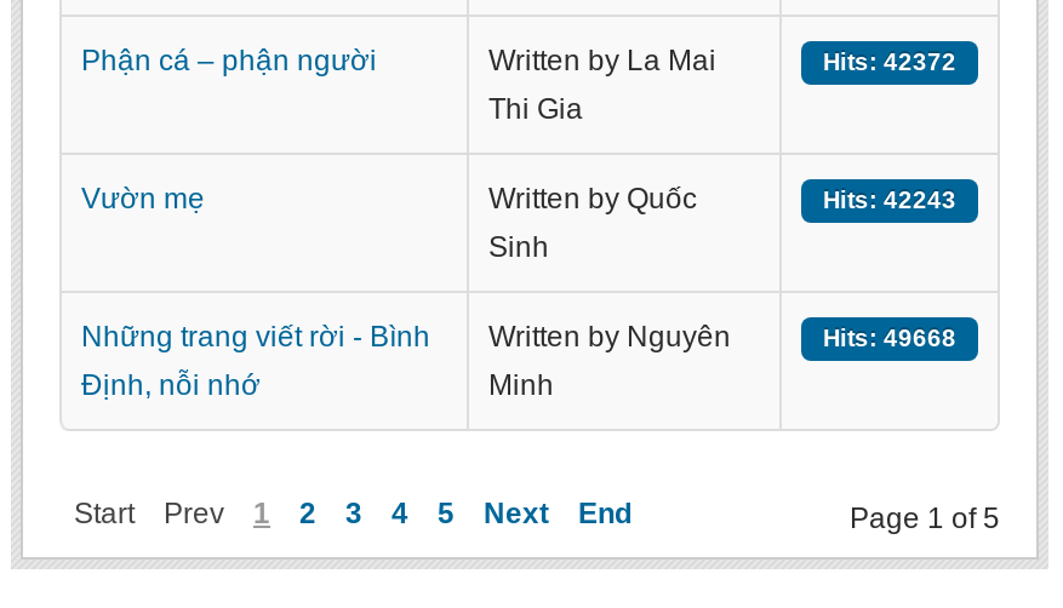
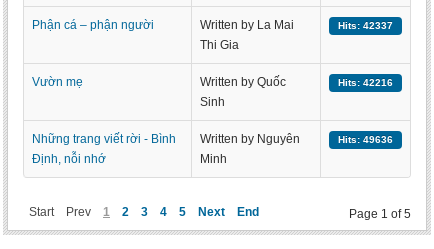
- Hits: 42372
+ Hits: 42337

- Hits: 42243
+ Hits: 42216

- Hits: 49668
+ Hits: 49636
